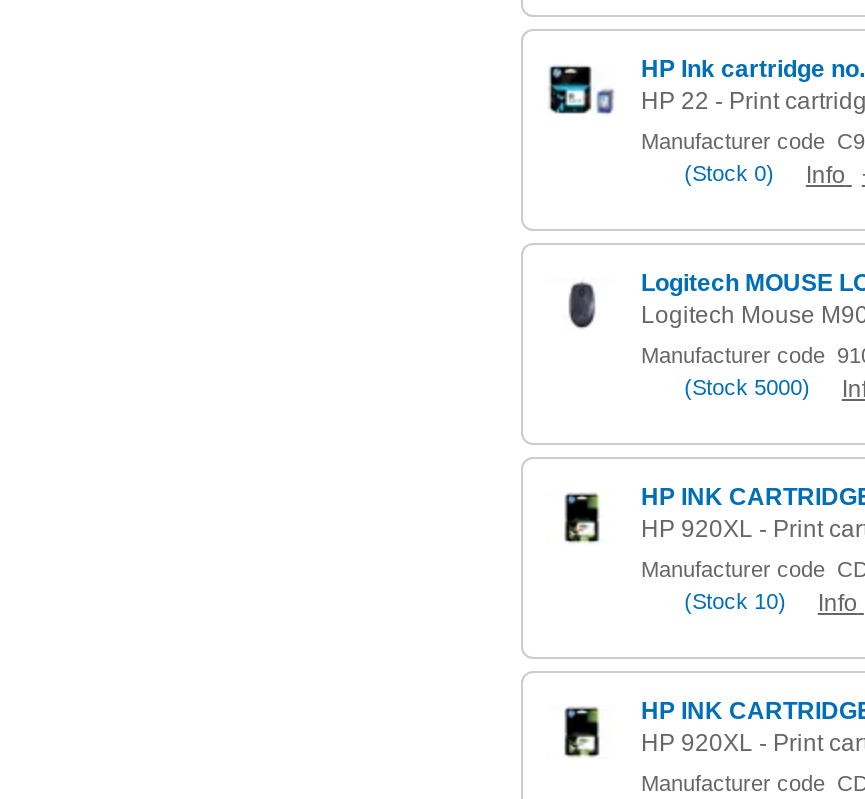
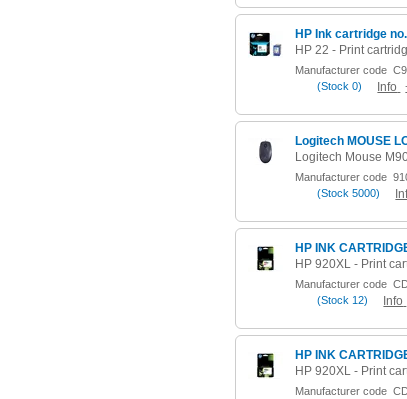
- (Stock 10) Info
+ (Stock 12) Info
